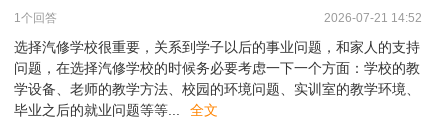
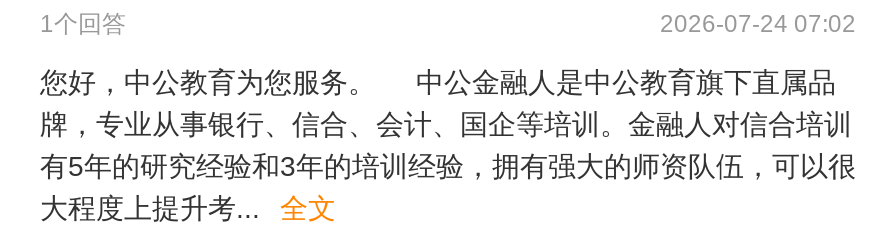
- 2026-07-21 14:52
+ 2026-07-24 07:02

- 选择汽修学校很重要，关系到学子以后的事业问题，和家人的支持
- 问题，在选择汽修学校的时候务必要考虑一下一个方面：学校的教
- 学设备、老师的教学方法、校园的环境问题、实训室的教学环境、
- 毕业之后的就业问题等等...
+ 您好，中公教育为您服务。 中公金融人是中公教育旗下直属品
+ 牌，专业从事银行、信合、会计、国企等培训。金融人对信合培训
+ 有5年的研究经验和3年的培训经验，拥有强大的师资队伍，可以很
+ 大程度上提升考...
